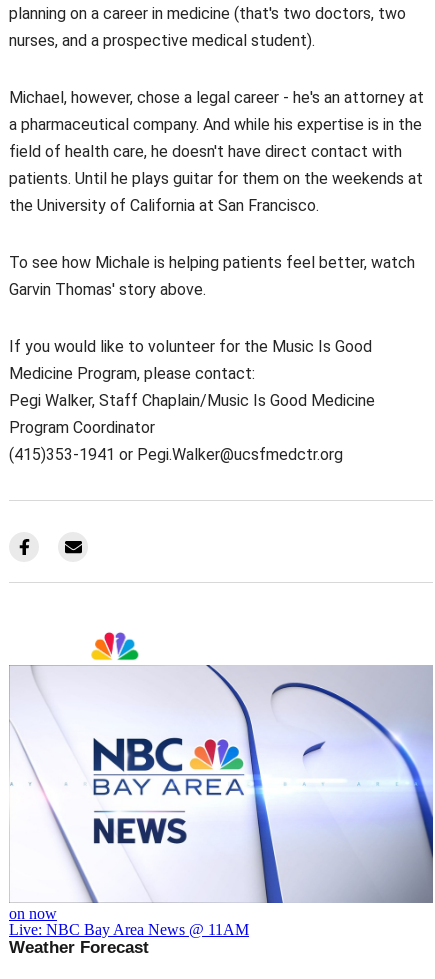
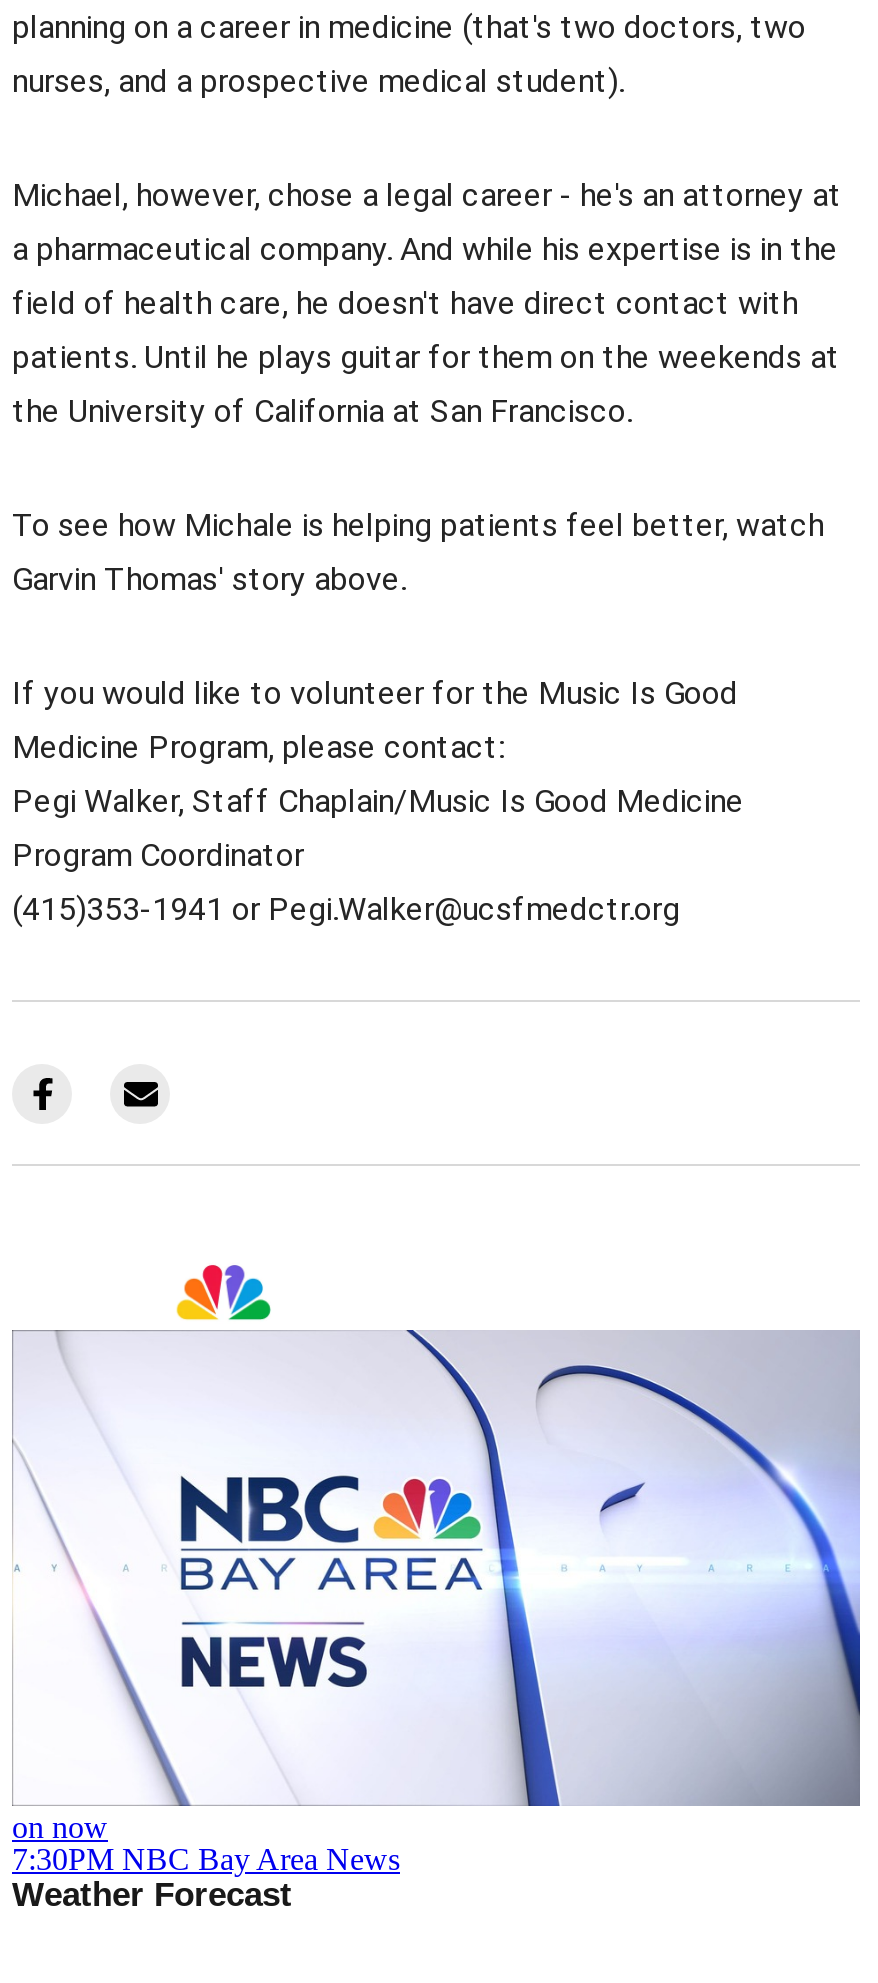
- Live: NBC Bay Area News @ 11AM
+ 7:30PM NBC Bay Area News
